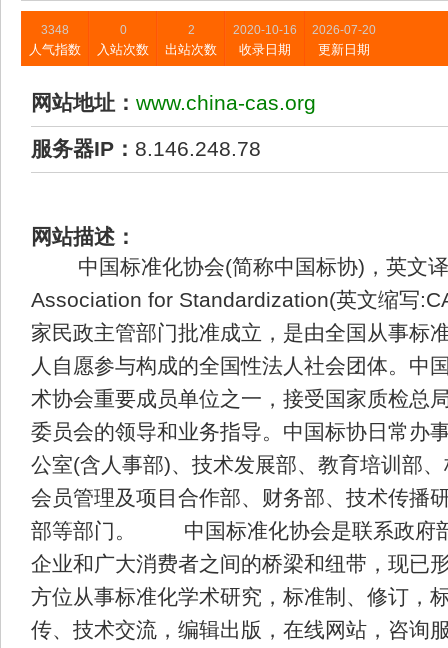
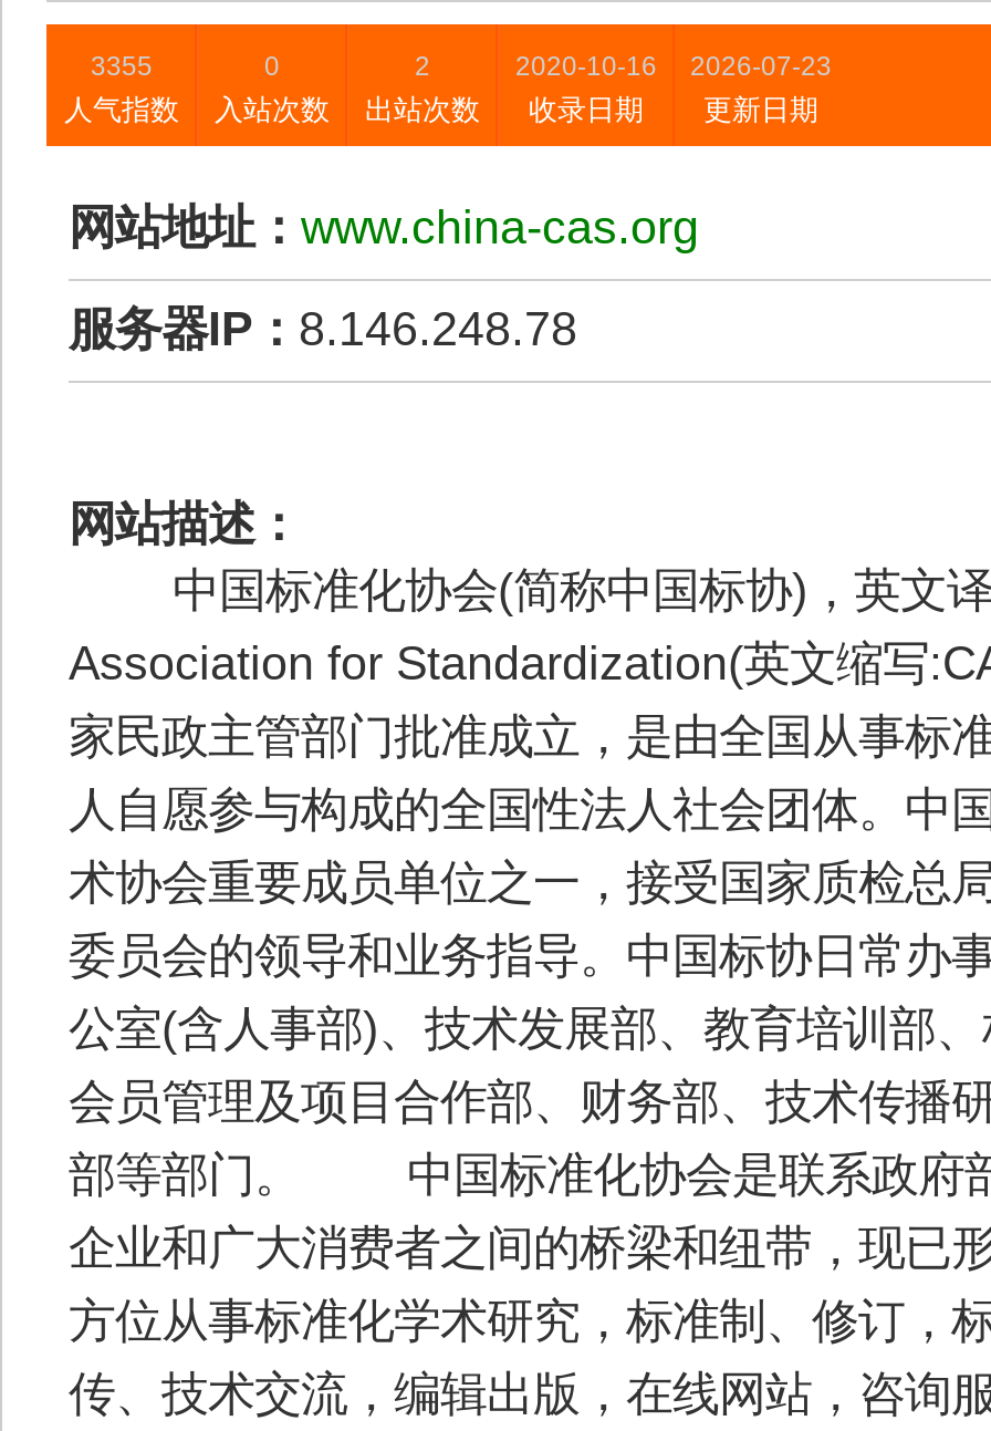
- 3348
+ 3355

- 2020-10-16 2026-07-20
+ 2020-10-16 2026-07-23
